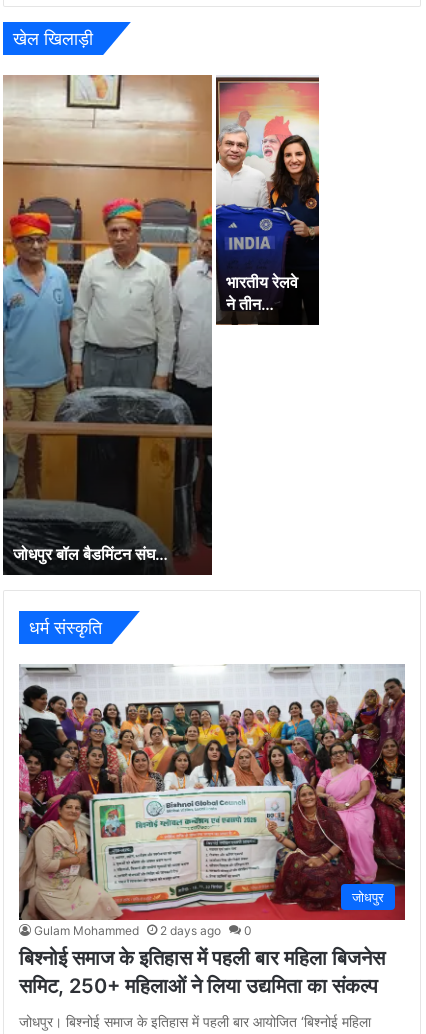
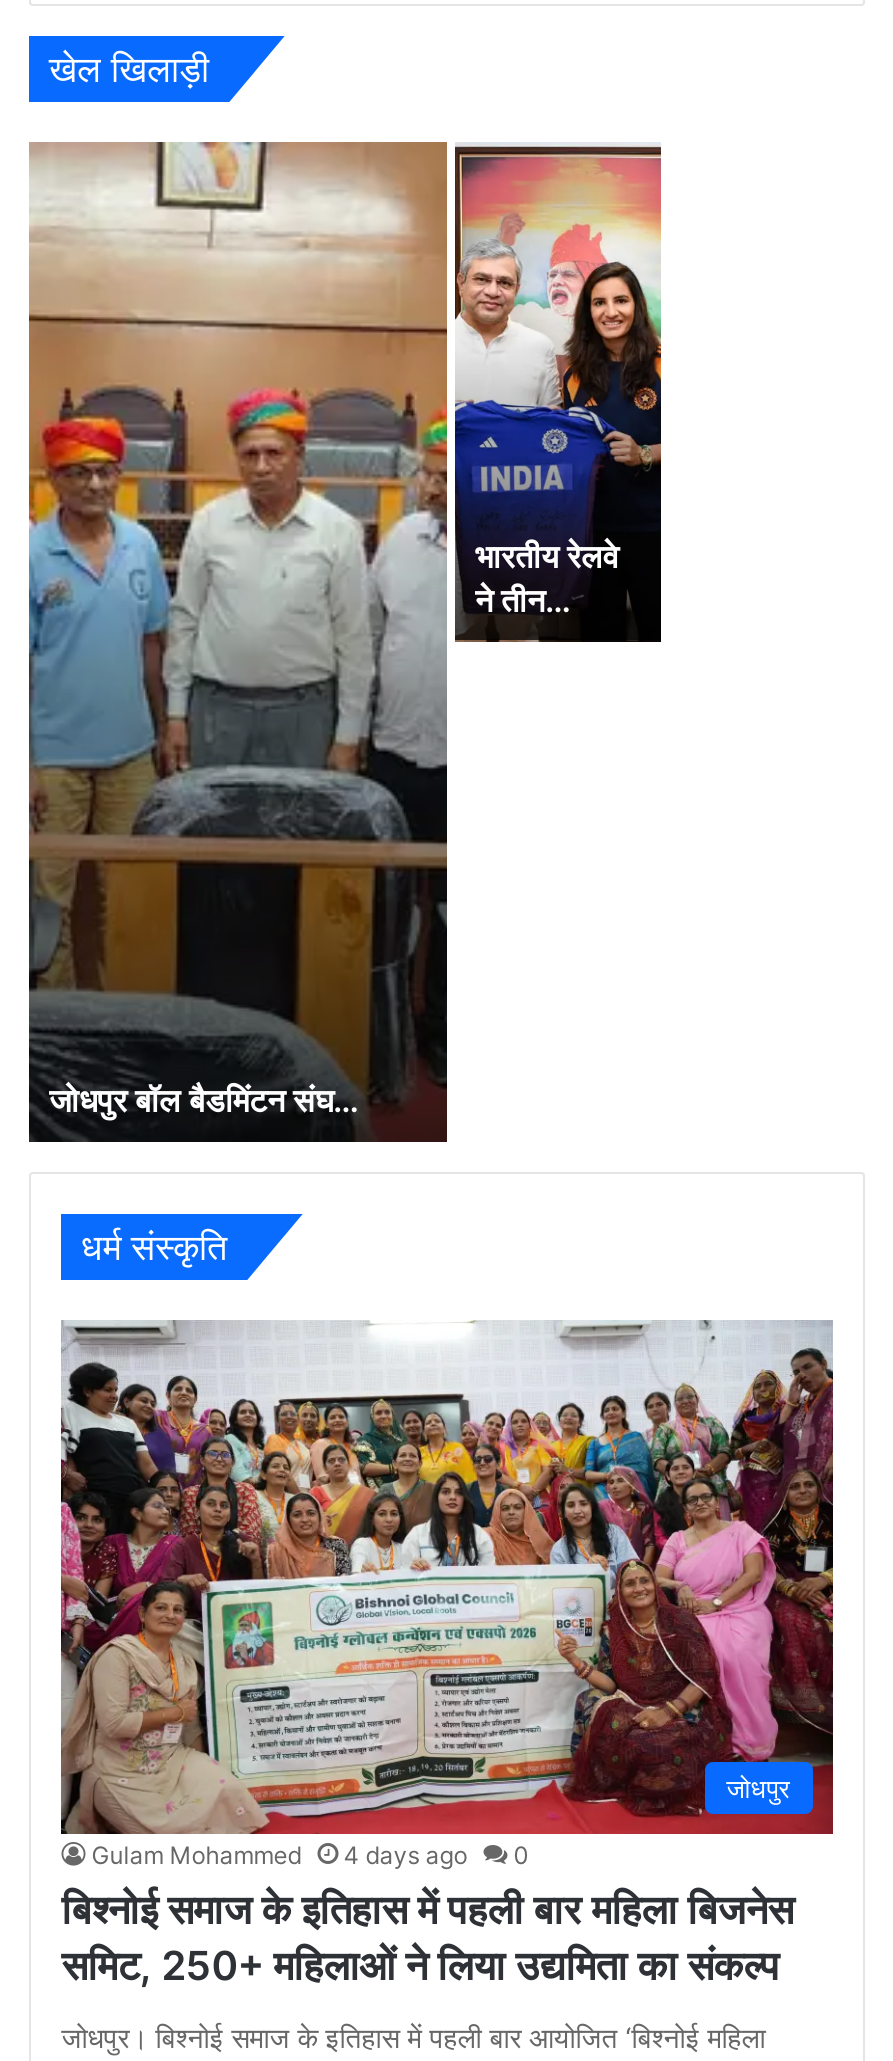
- Gulam Mohammed 2 days ago 0
+ Gulam Mohammed 4 days ago 0
